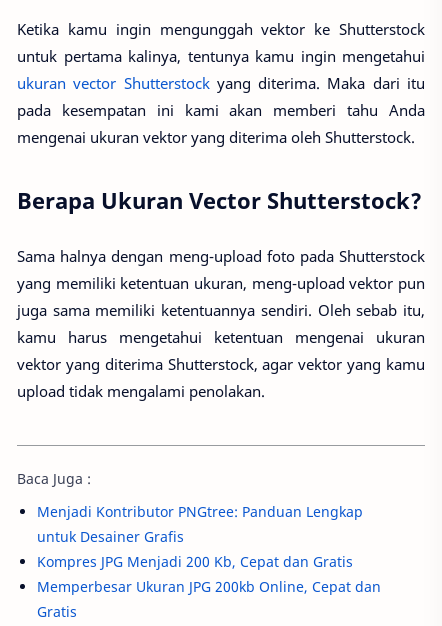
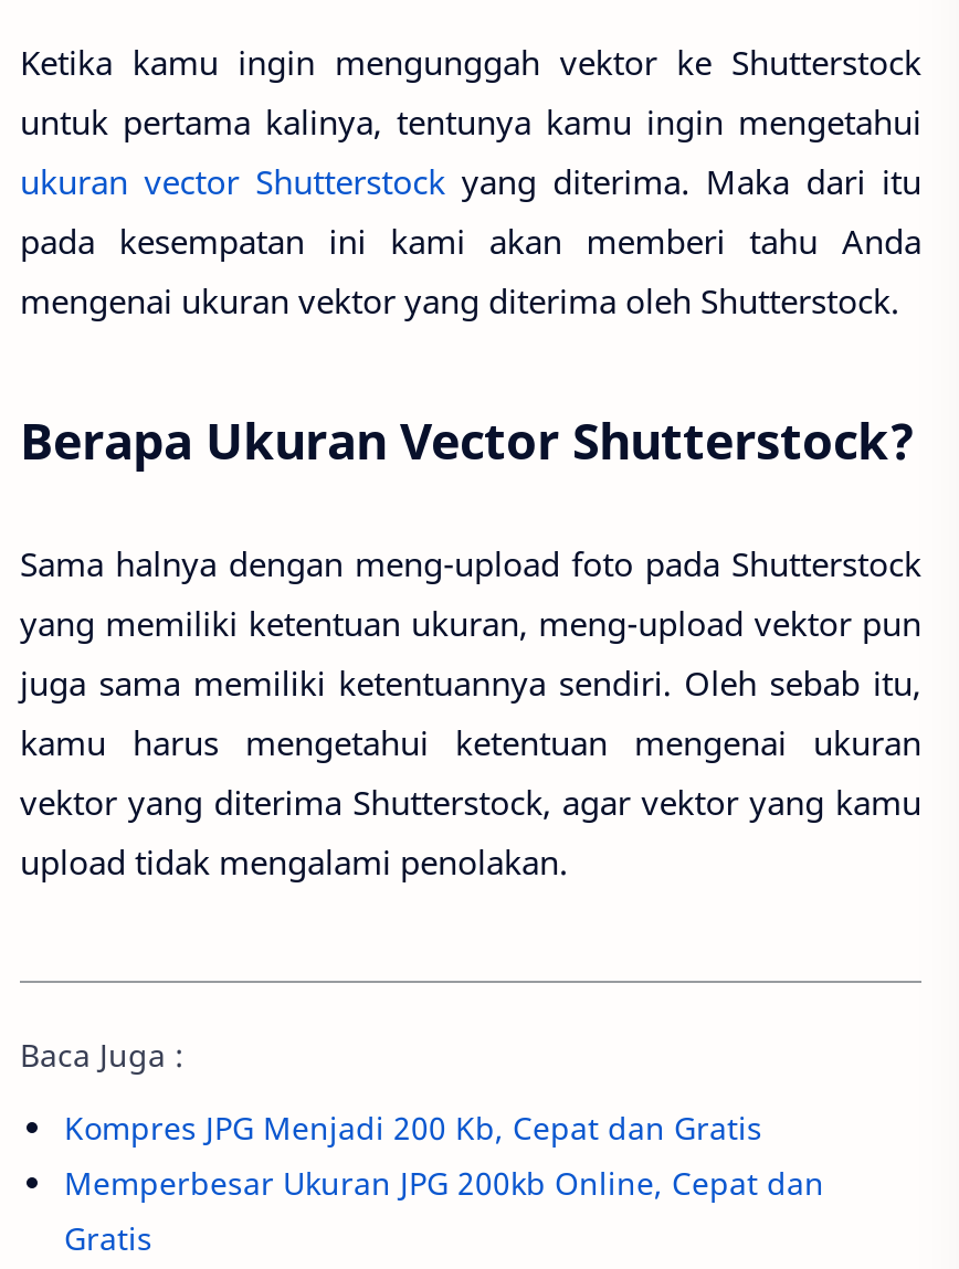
- Menjadi Kontributor PNGtree: Panduan Lengkap
- untuk Desainer Grafis
